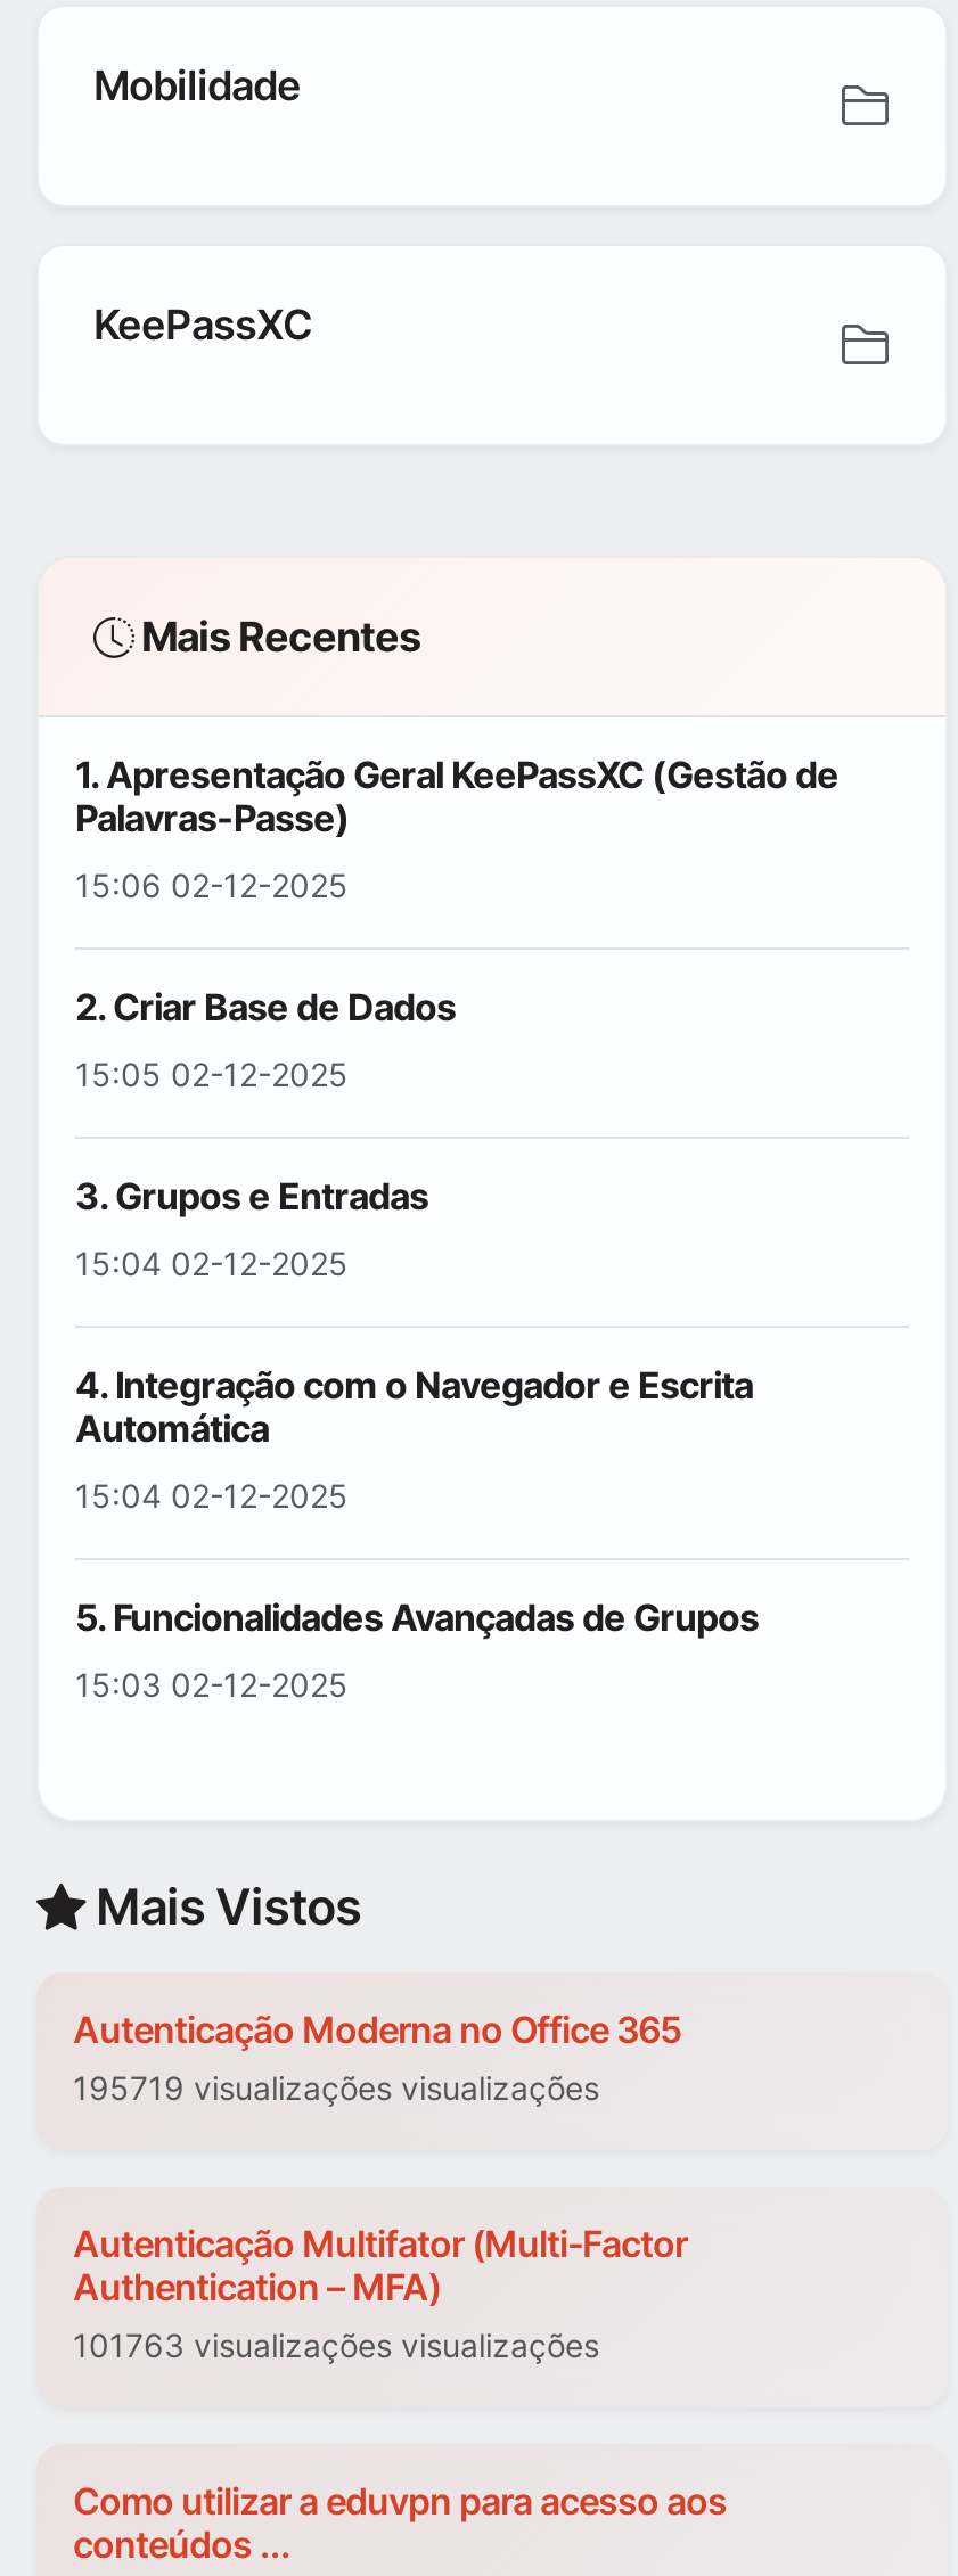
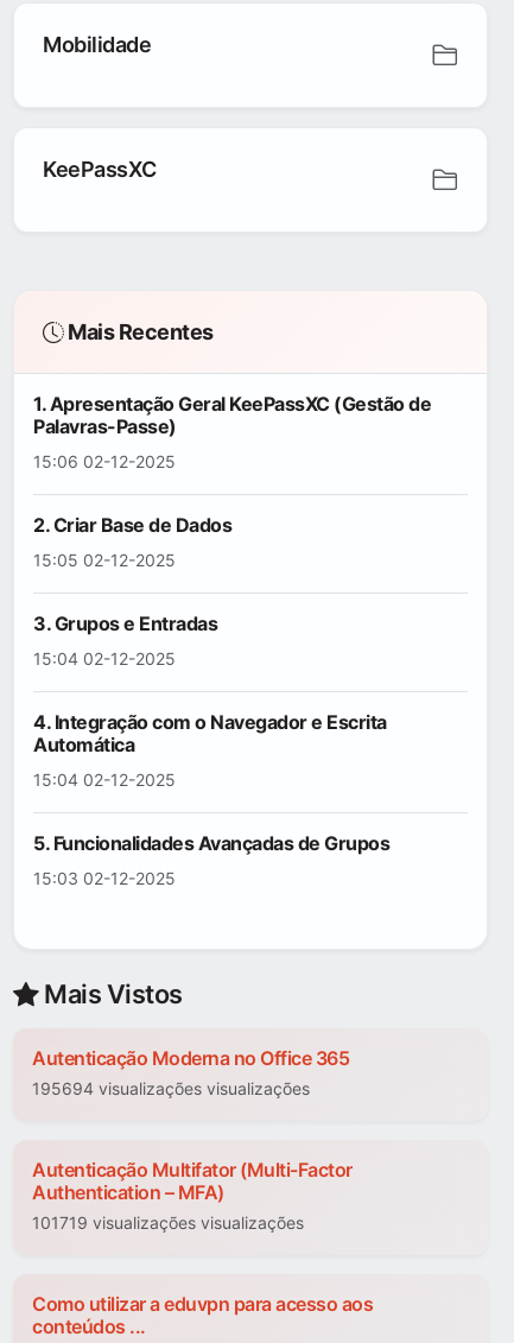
- 195719 visualizações visualizações
+ 195694 visualizações visualizações

- 101763 visualizações visualizações
+ 101719 visualizações visualizações
